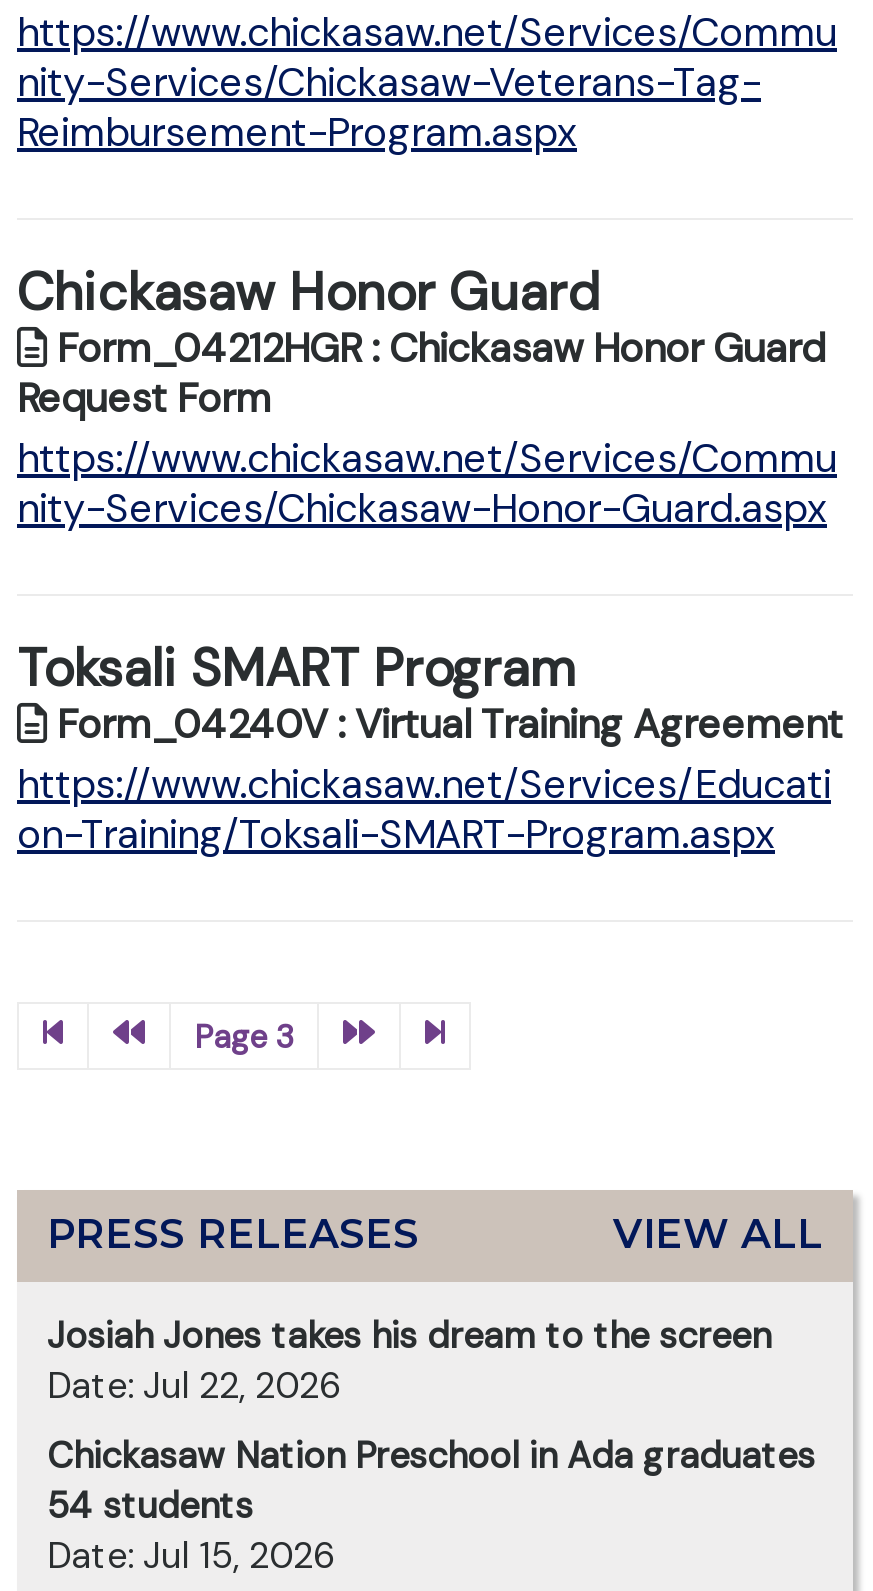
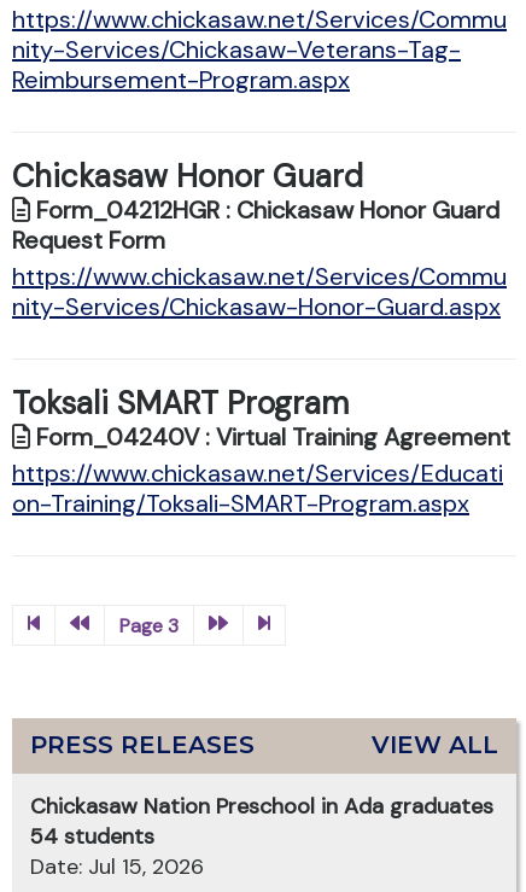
- Josiah Jones takes his dream to the screen
- Date: Jul 22, 2026
